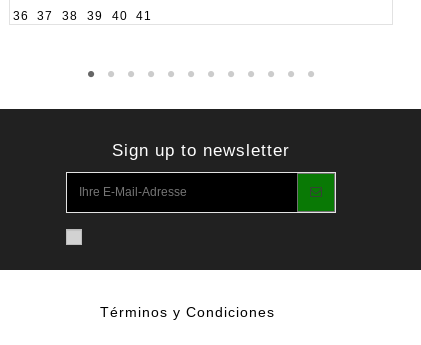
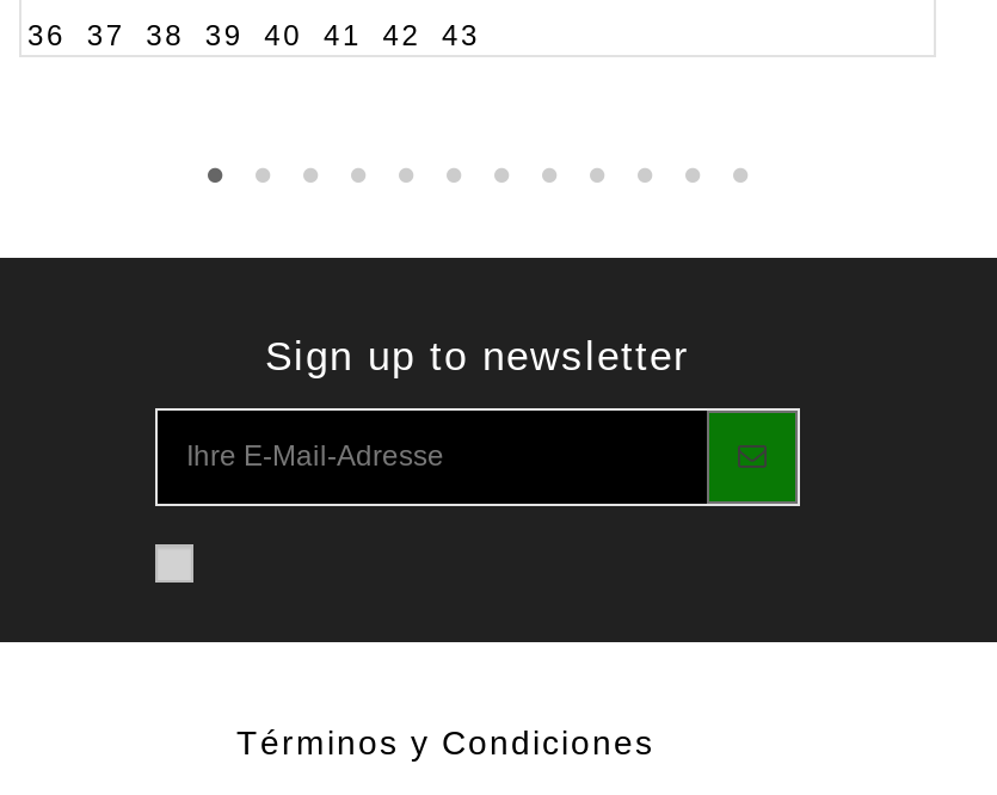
+ 42
+ 43
